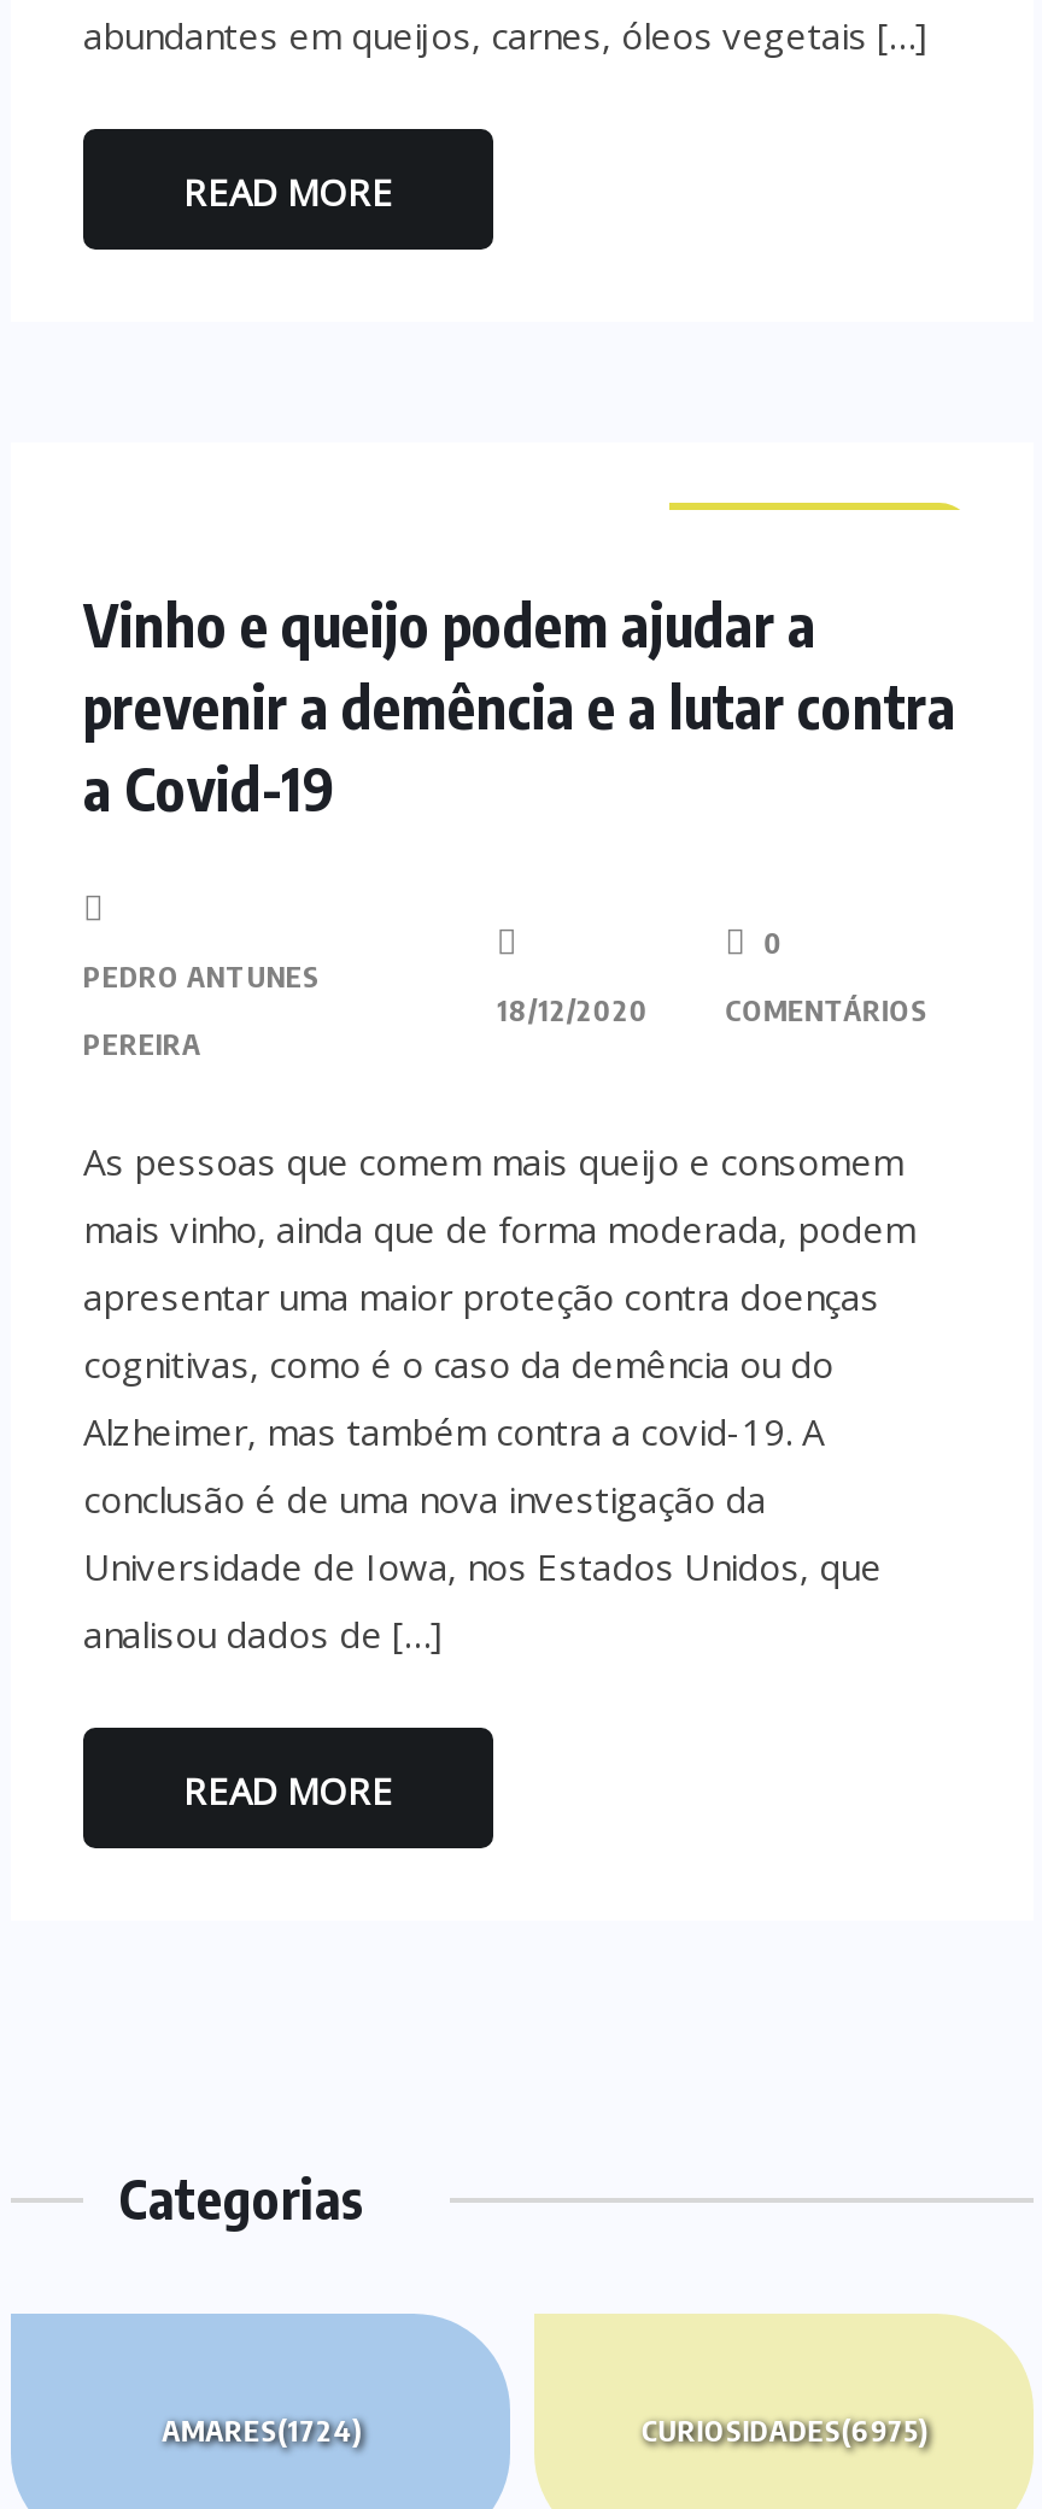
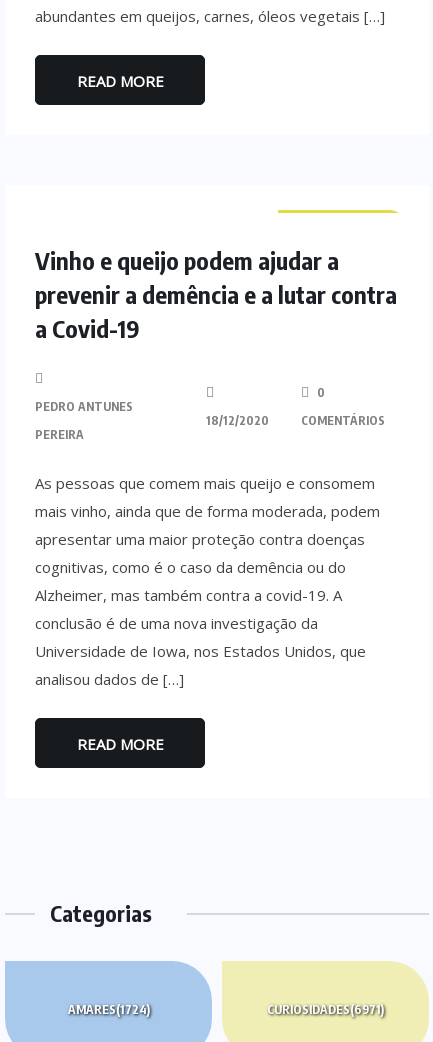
- CURIOSIDADES(6975)
+ CURIOSIDADES(6971)
